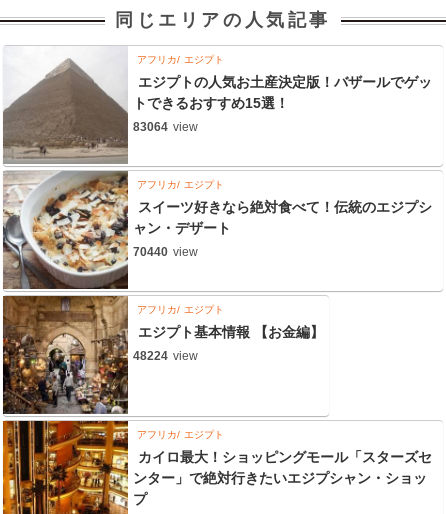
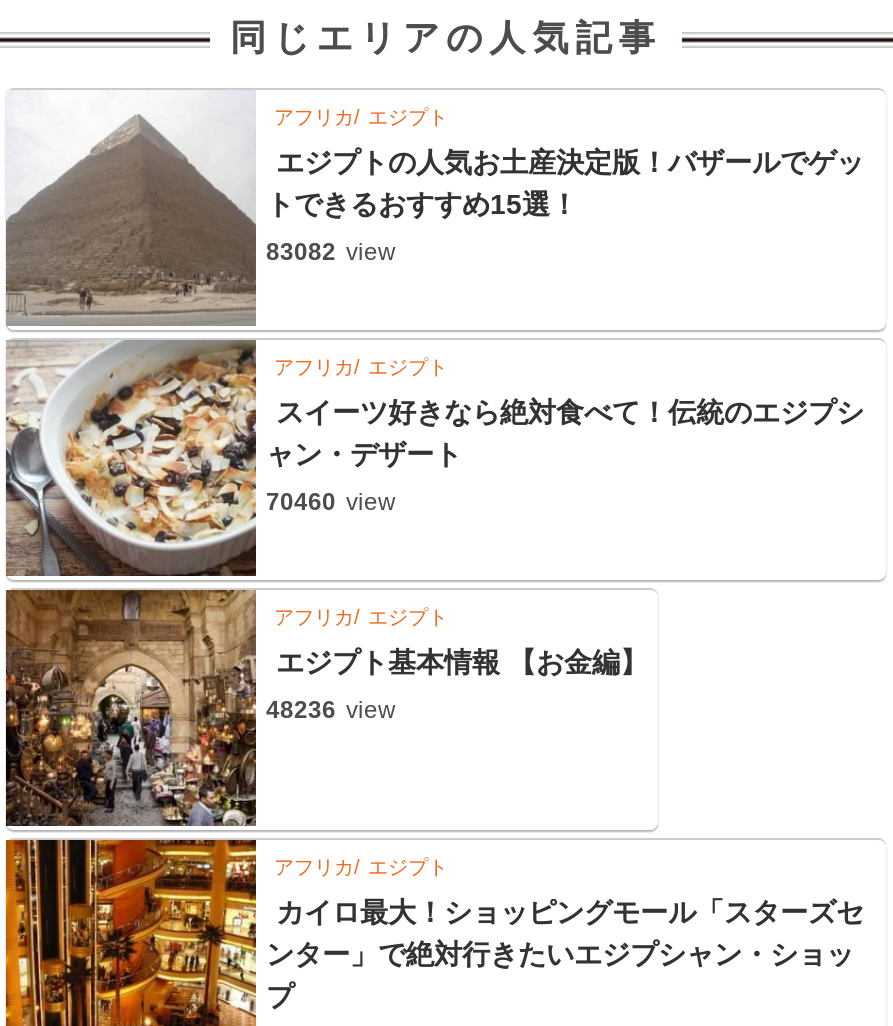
- 83064 view
+ 83082 view

- 70440 view
+ 70460 view

- 48224 view
+ 48236 view
